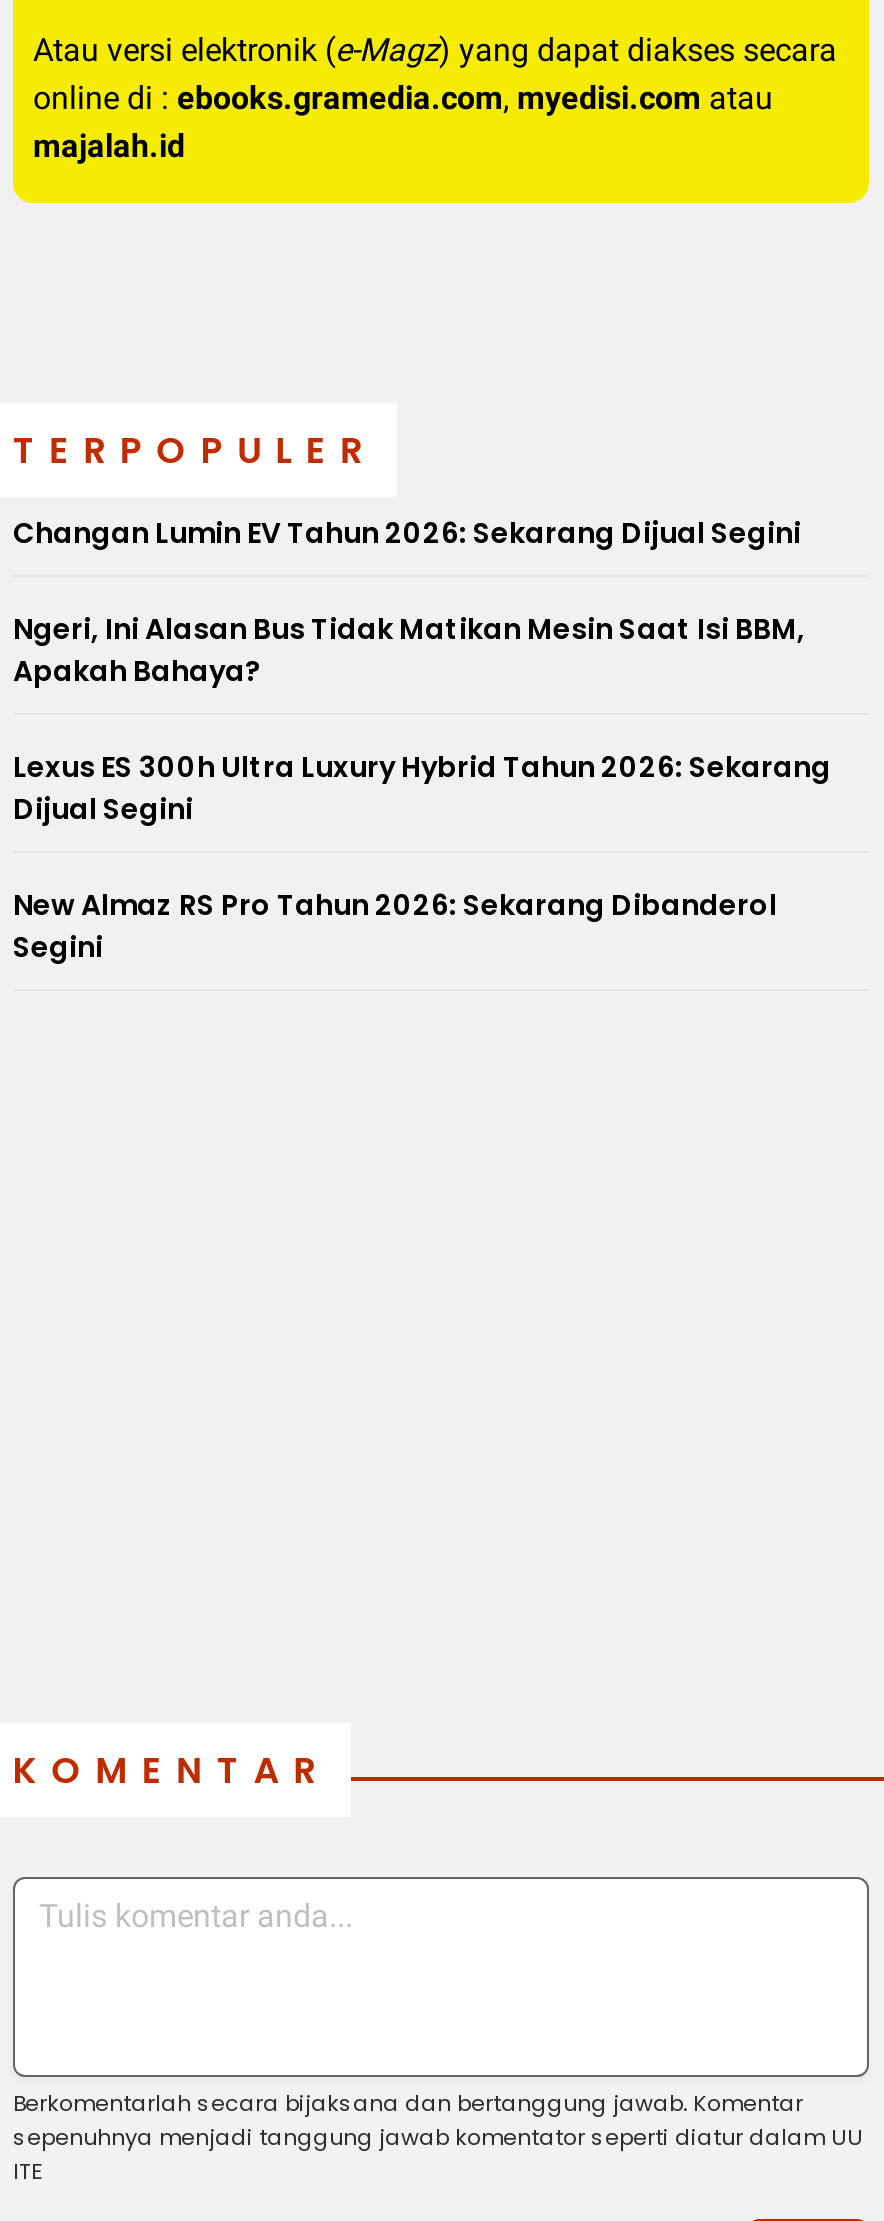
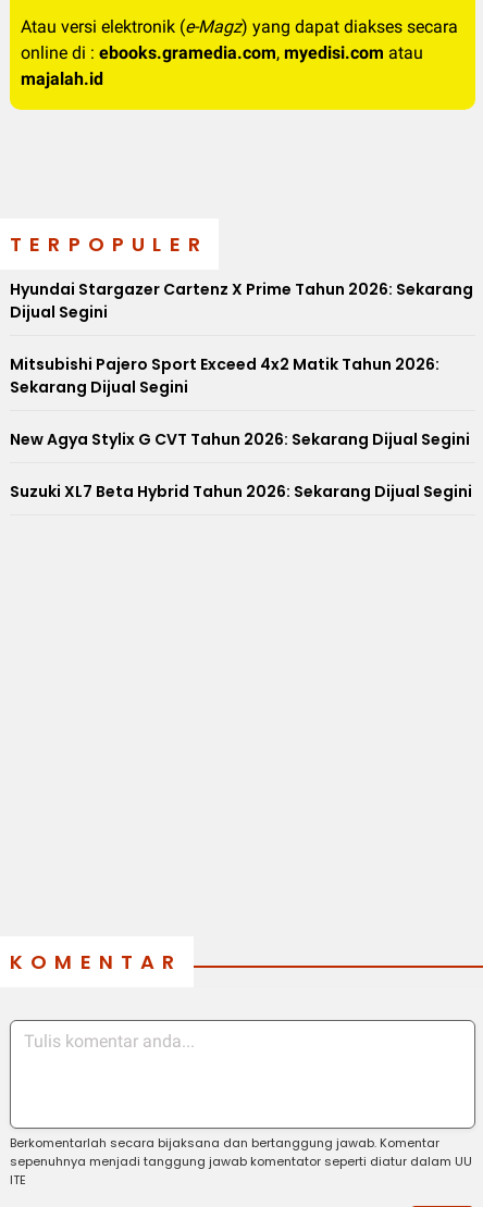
- Changan Lumin EV Tahun 2026: Sekarang Dijual Segini
- Ngeri, Ini Alasan Bus Tidak Matikan Mesin Saat Isi BBM,
- Apakah Bahaya?
- Lexus ES 300h Ultra Luxury Hybrid Tahun 2026: Sekarang
+ Hyundai Stargazer Cartenz X Prime Tahun 2026: Sekarang

moved up: Dijual Segini

- New Almaz RS Pro Tahun 2026: Sekarang Dibanderol
- Segini
+ Mitsubishi Pajero Sport Exceed 4x2 Matik Tahun 2026:
+ Sekarang Dijual Segini
+ New Agya Stylix G CVT Tahun 2026: Sekarang Dijual Segini
+ Suzuki XL7 Beta Hybrid Tahun 2026: Sekarang Dijual Segini
